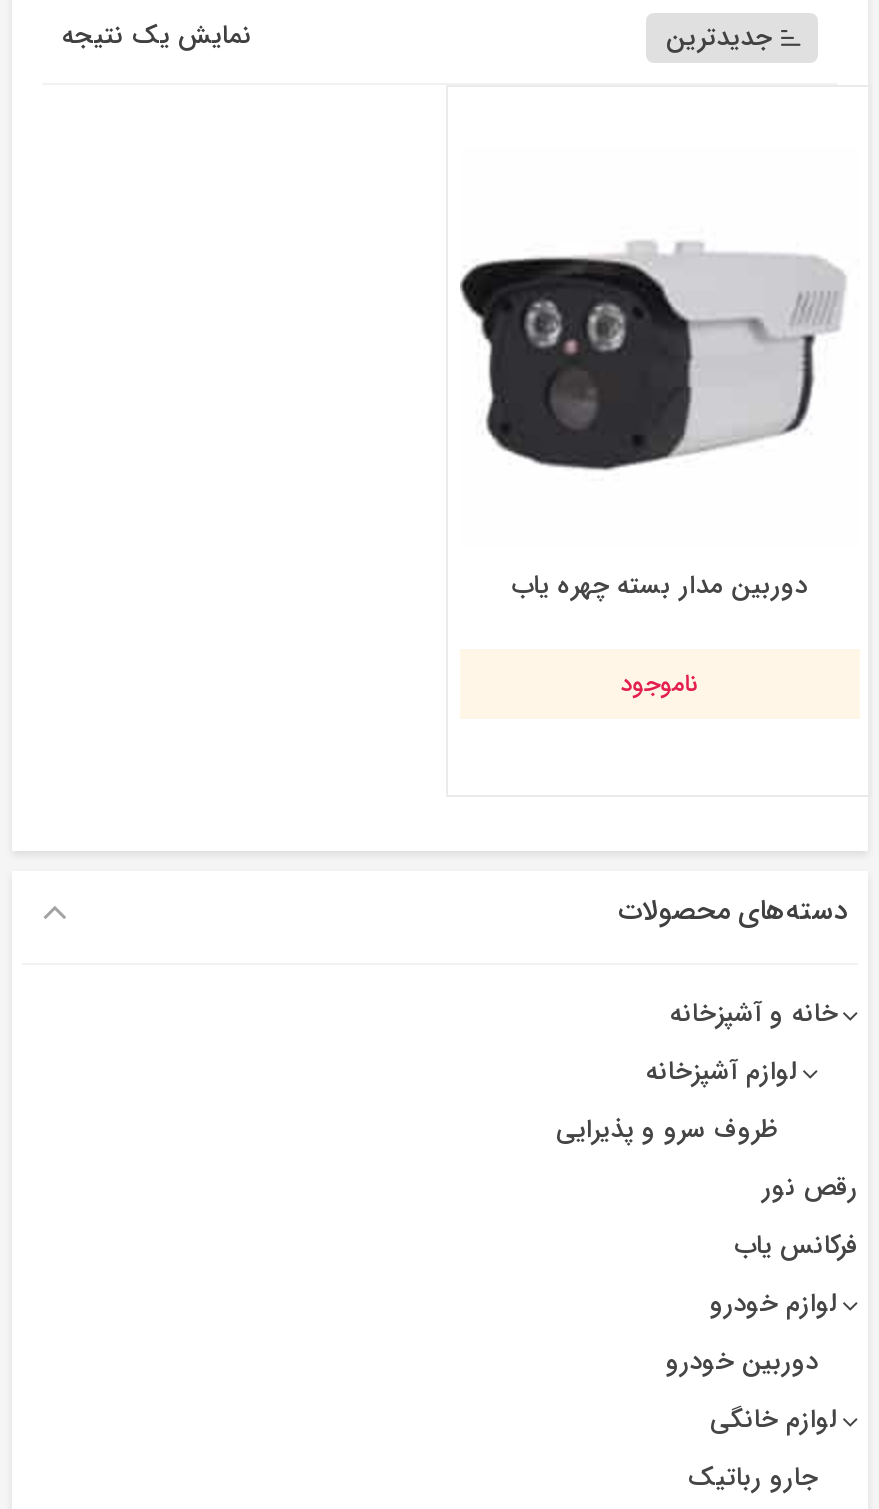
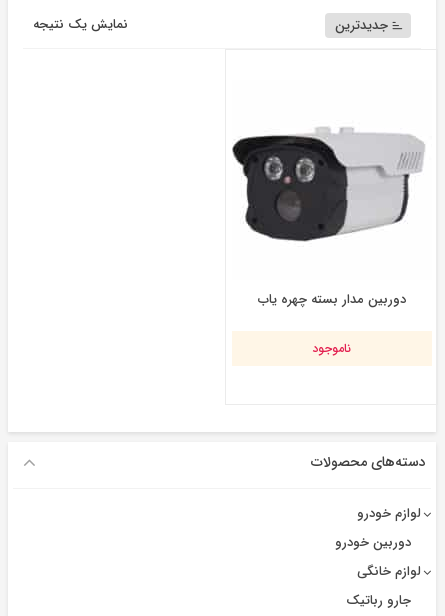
- خانه و آشپزخانه
- لوازم آشپزخانه
- ظروف سرو و پذیرایی
- رقص نور
- فرکانس یاب
